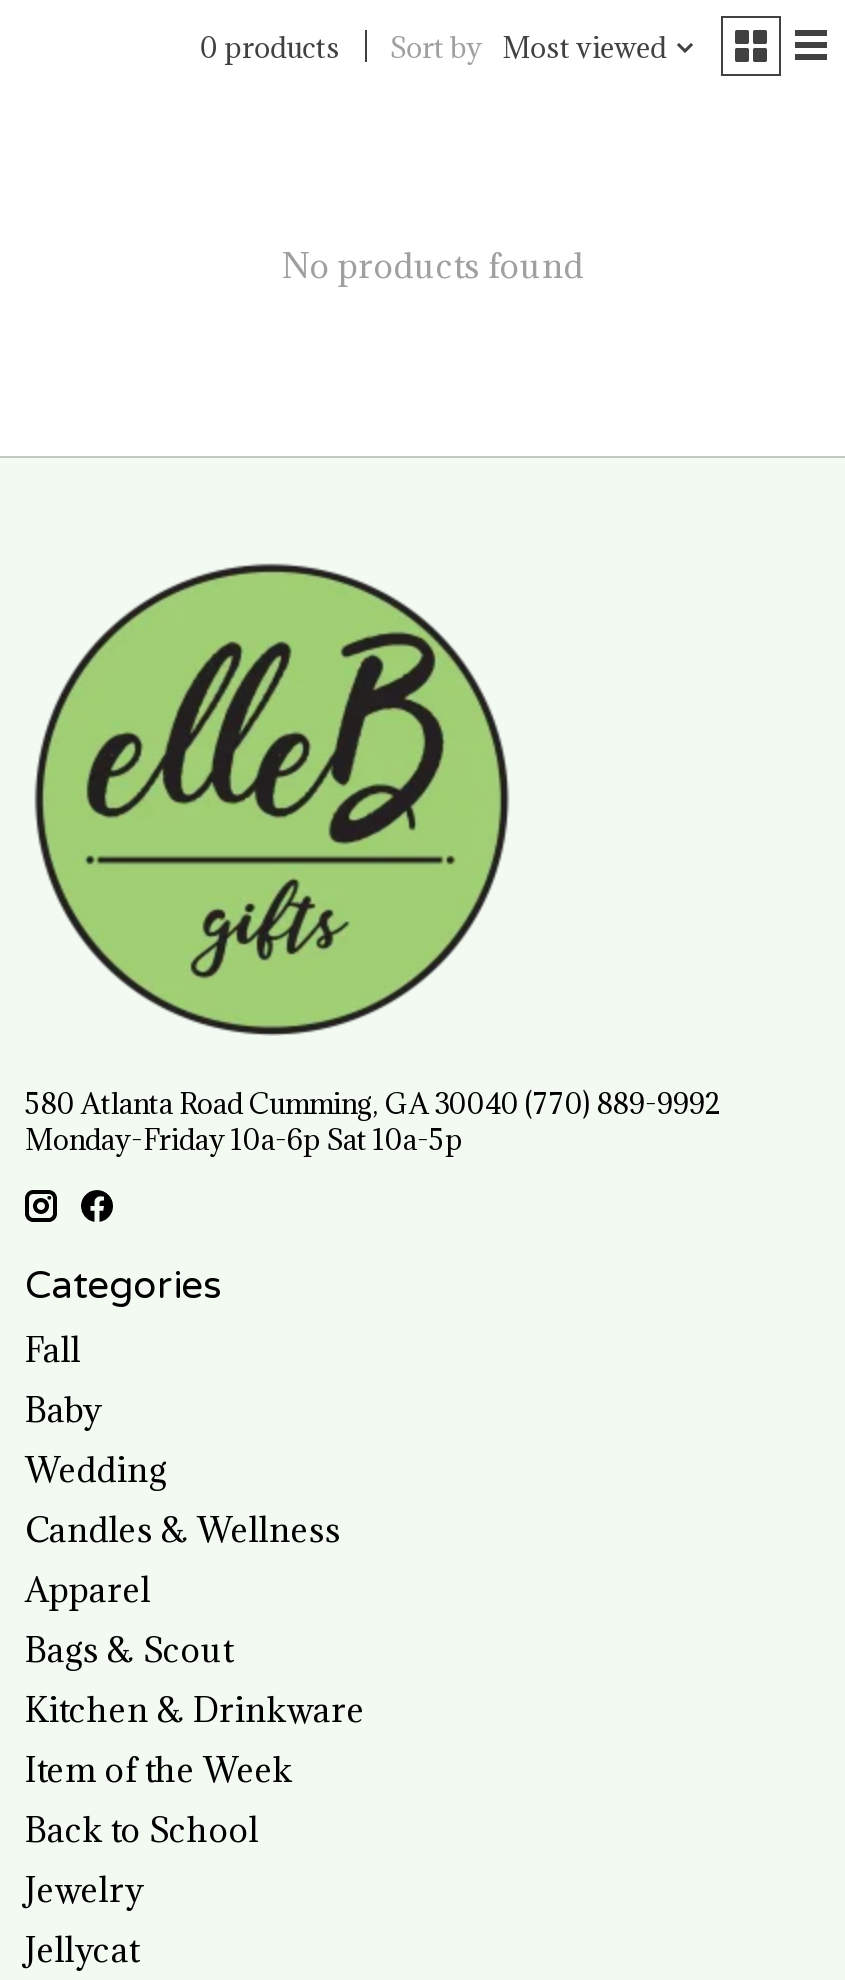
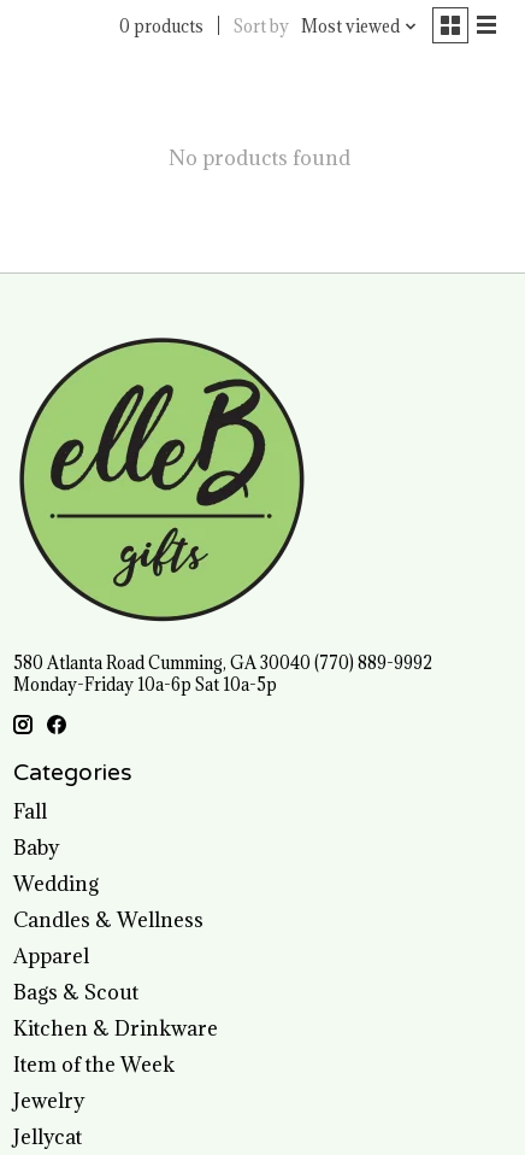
- Back to School
